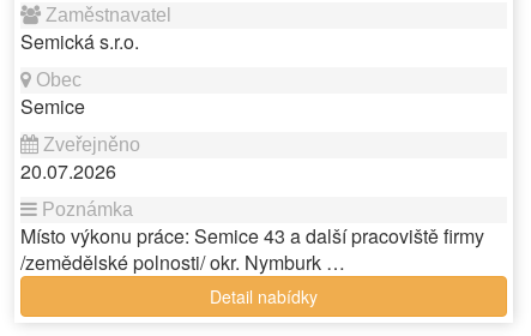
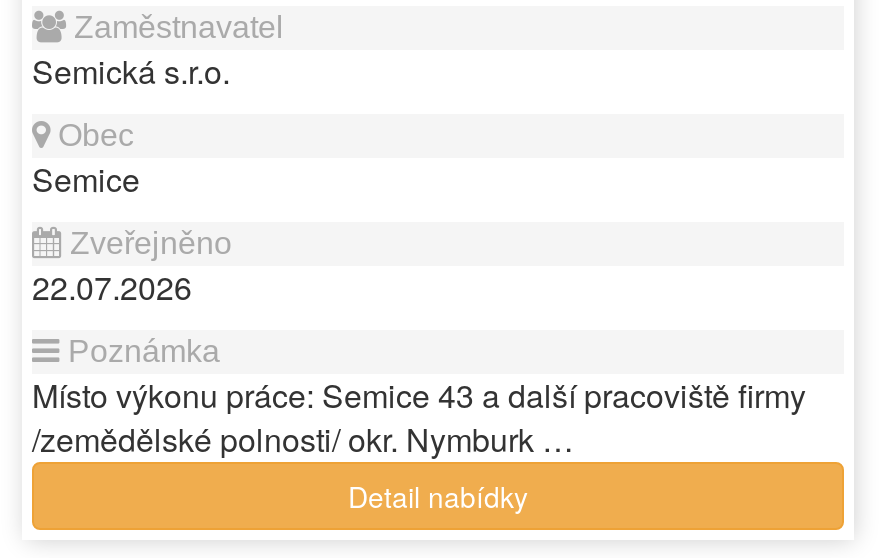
- 20.07.2026
+ 22.07.2026
